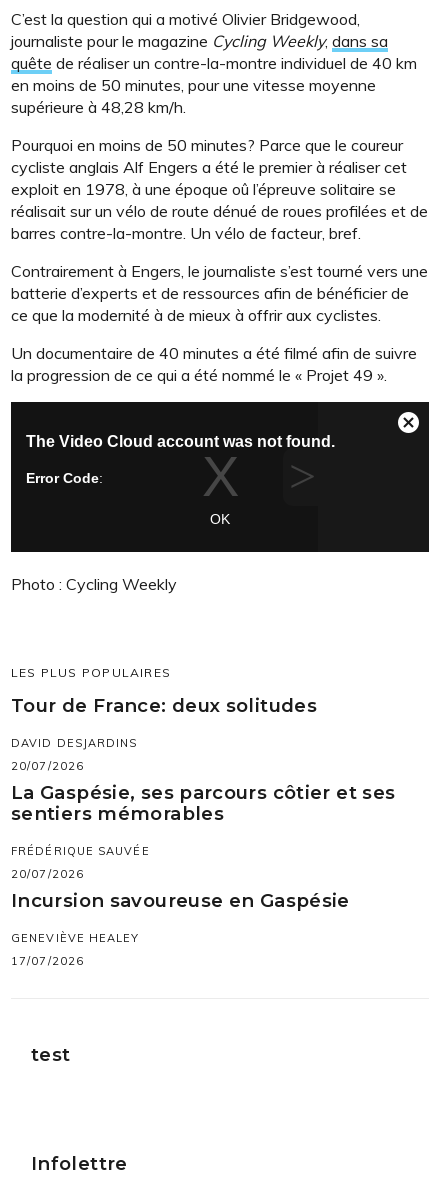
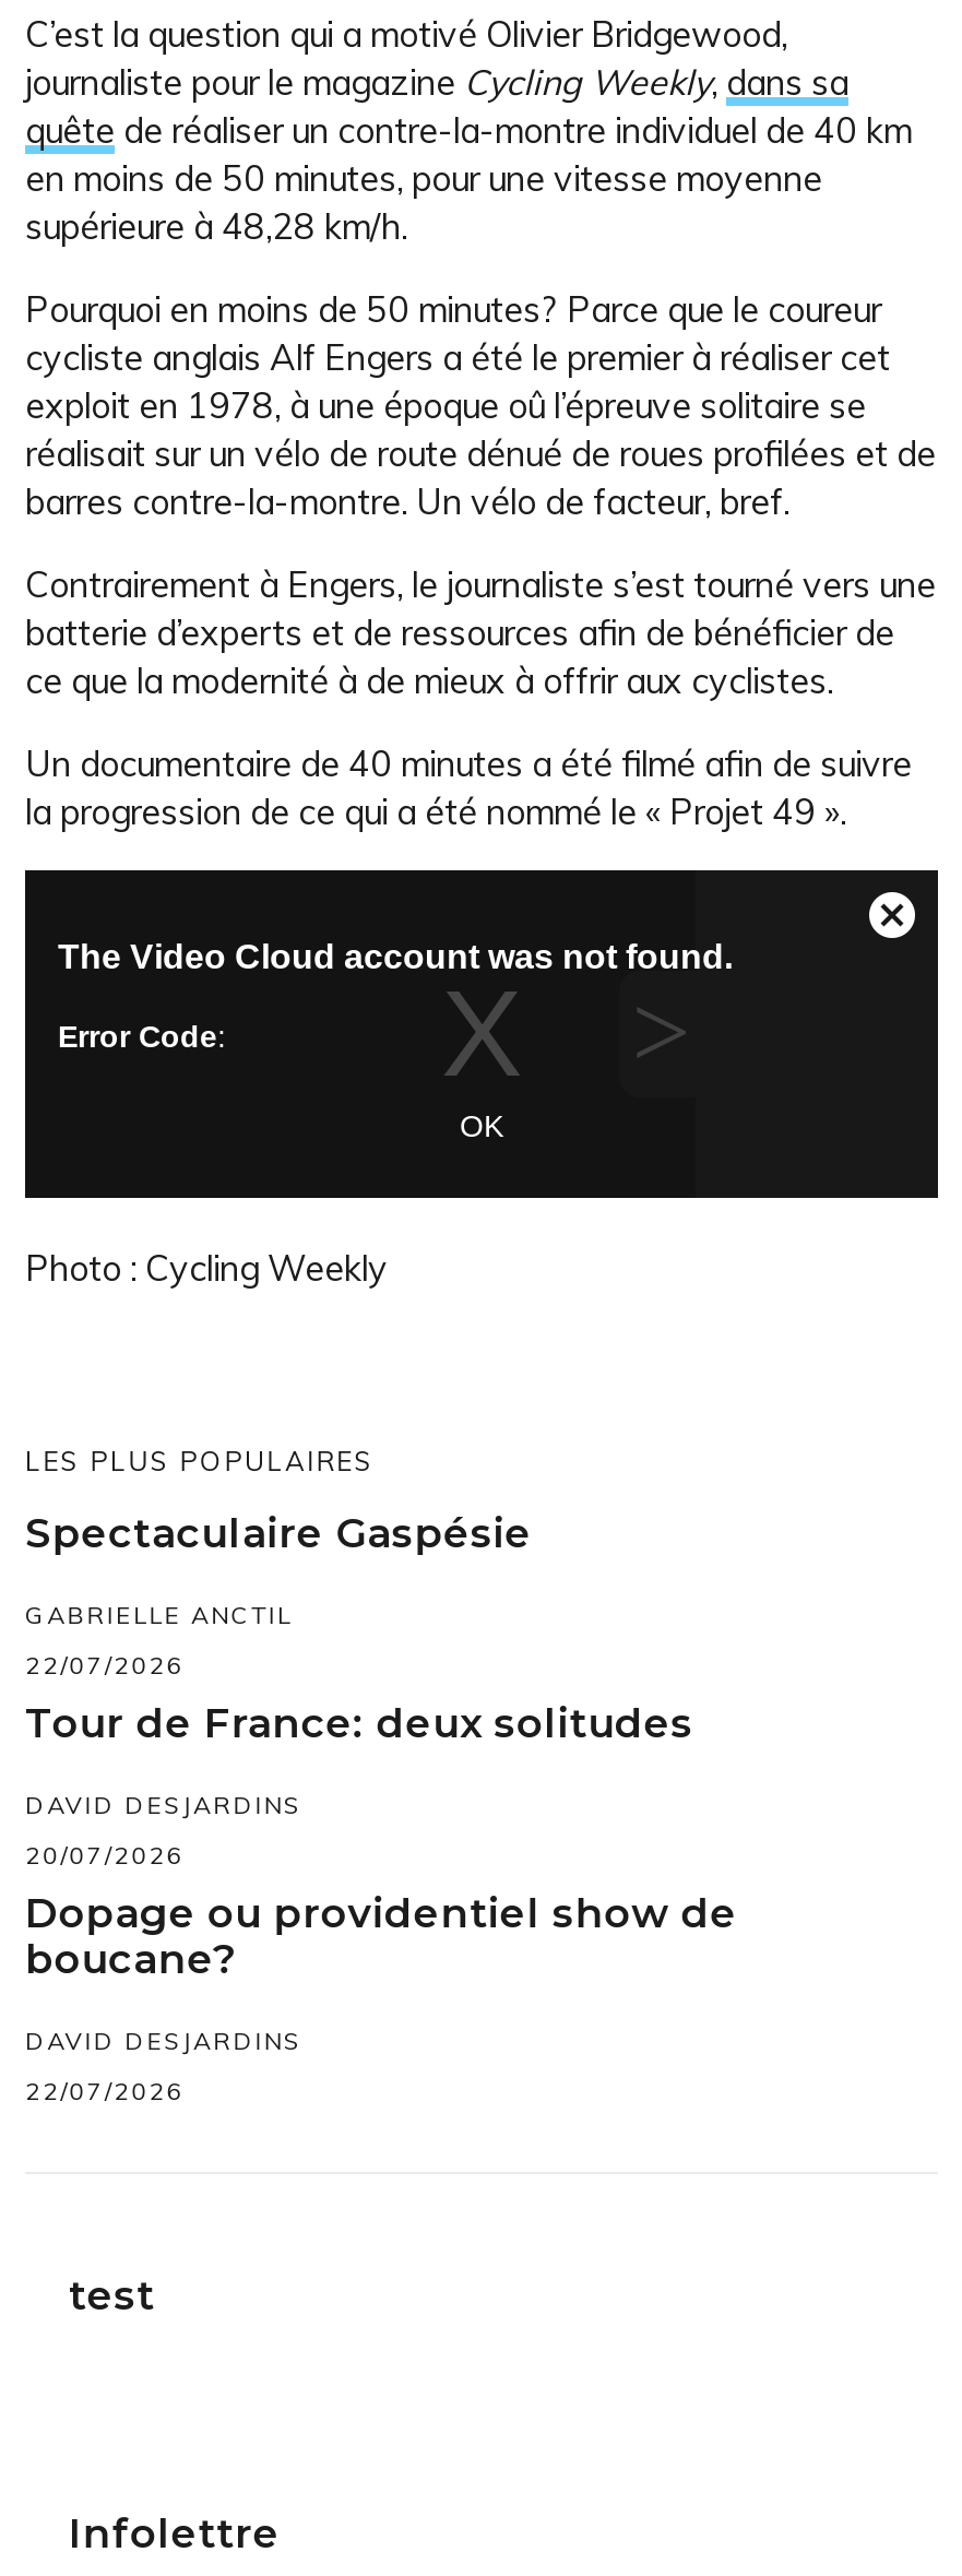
+ Spectaculaire Gaspésie
+ GABRIELLE ANCTIL
+ 22/07/2026

moved down: Tour de France: deux solitudes | DAVID DESJARDINS | 20/07/2026

- La Gaspésie, ses parcours côtier et ses
- sentiers mémorables
- FRÉDÉRIQUE SAUVÉE
- 20/07/2026
- Incursion savoureuse en Gaspésie
- GENEVIÈVE HEALEY
- 17/07/2026
+ Dopage ou providentiel show de
+ boucane?
+ DAVID DESJARDINS
+ 22/07/2026
